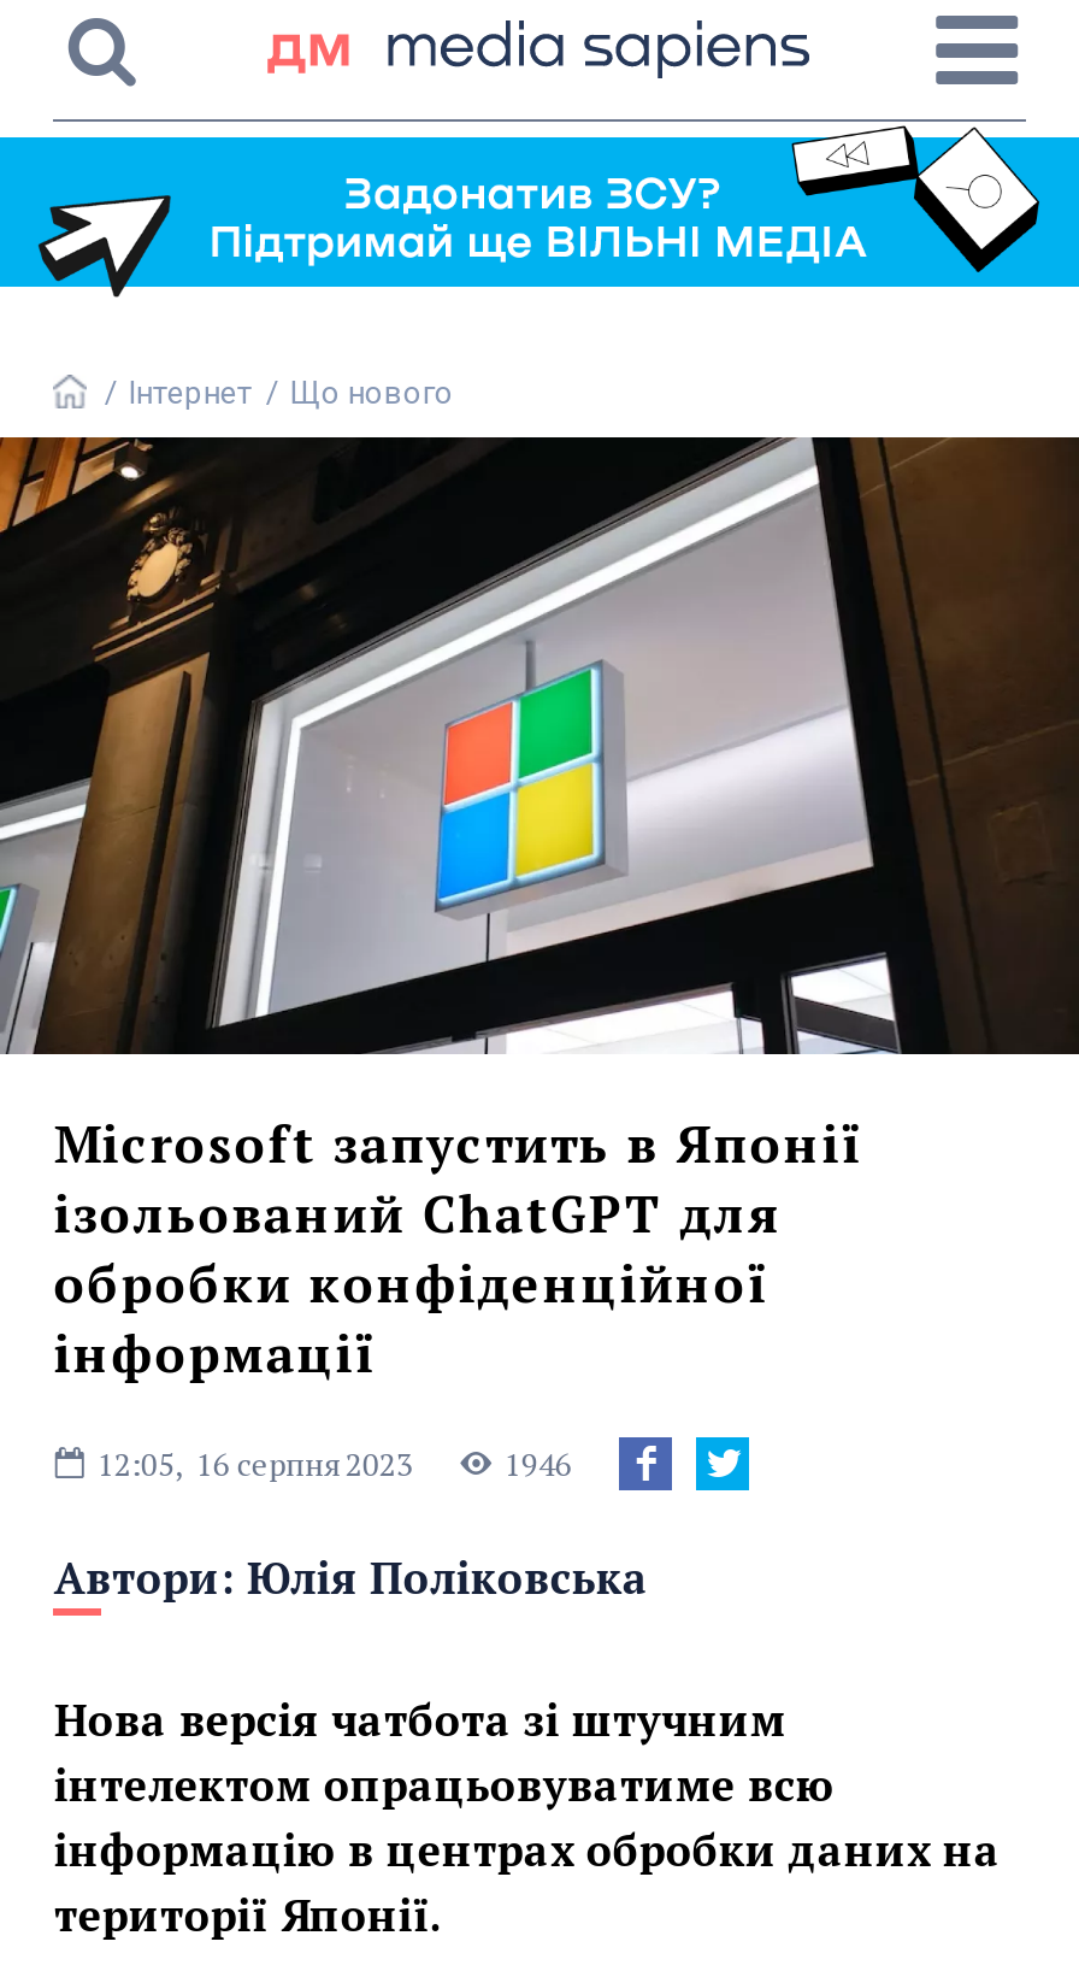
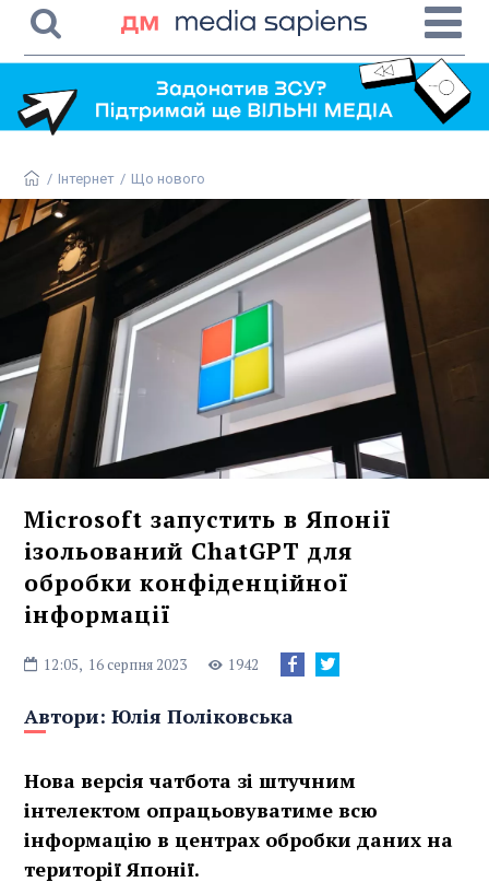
- 1946
+ 1942
